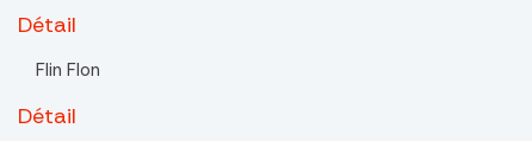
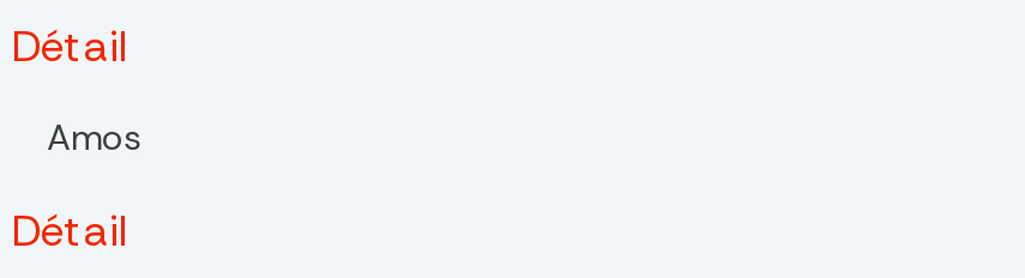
- Flin Flon
+ Amos
